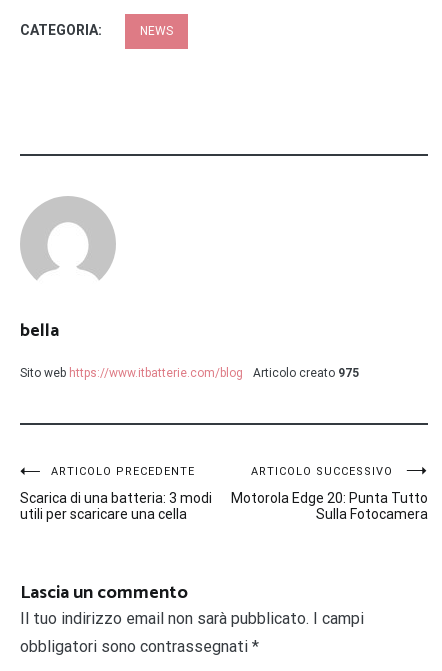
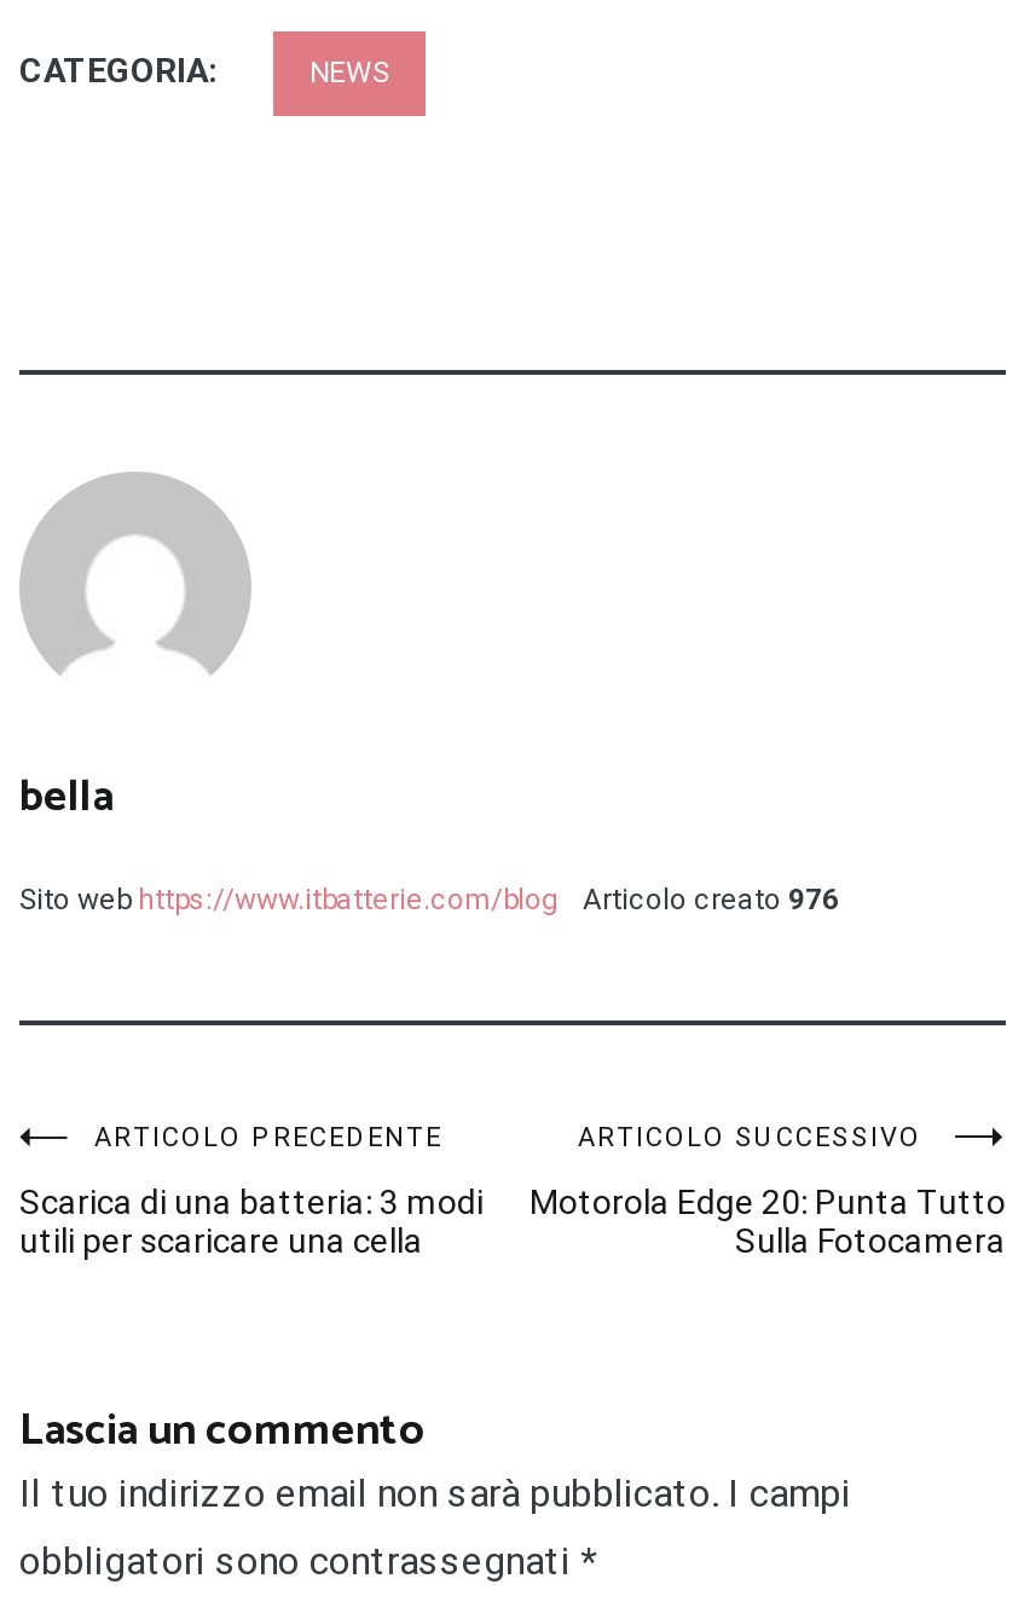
- Articolo creato 975
+ Articolo creato 976
